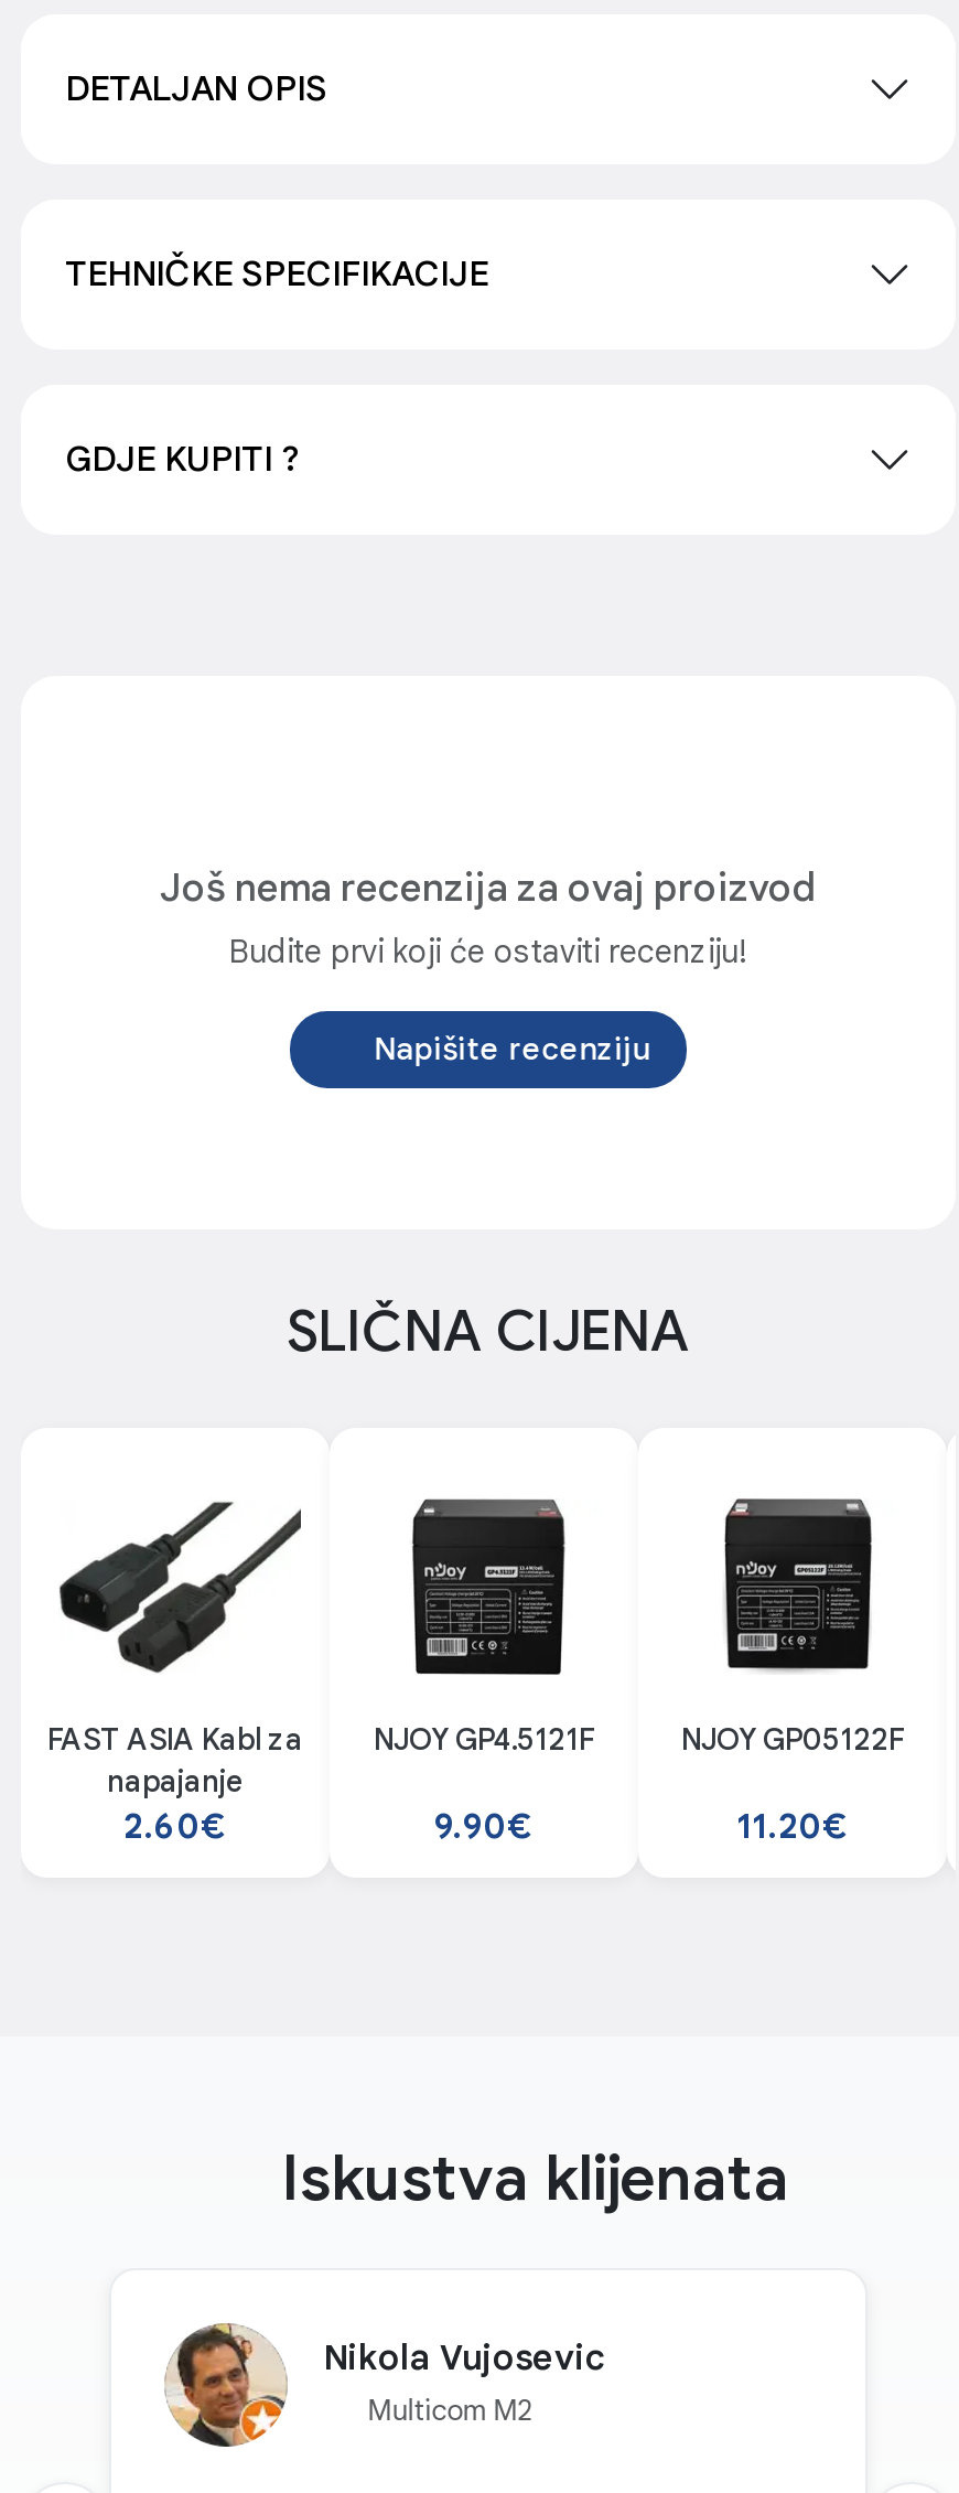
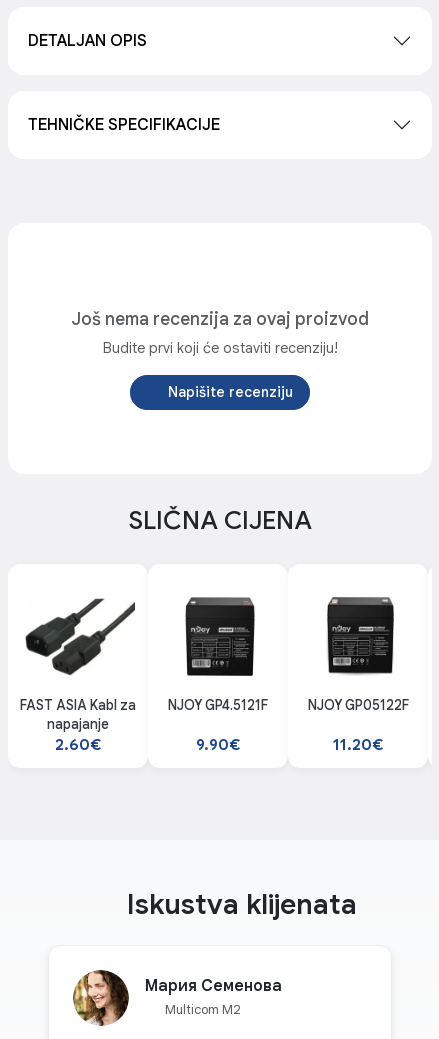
- GDJE KUPITI ?

- [image]
- Nikola Vujosevic
+ [image]
+ Мария Семенова
